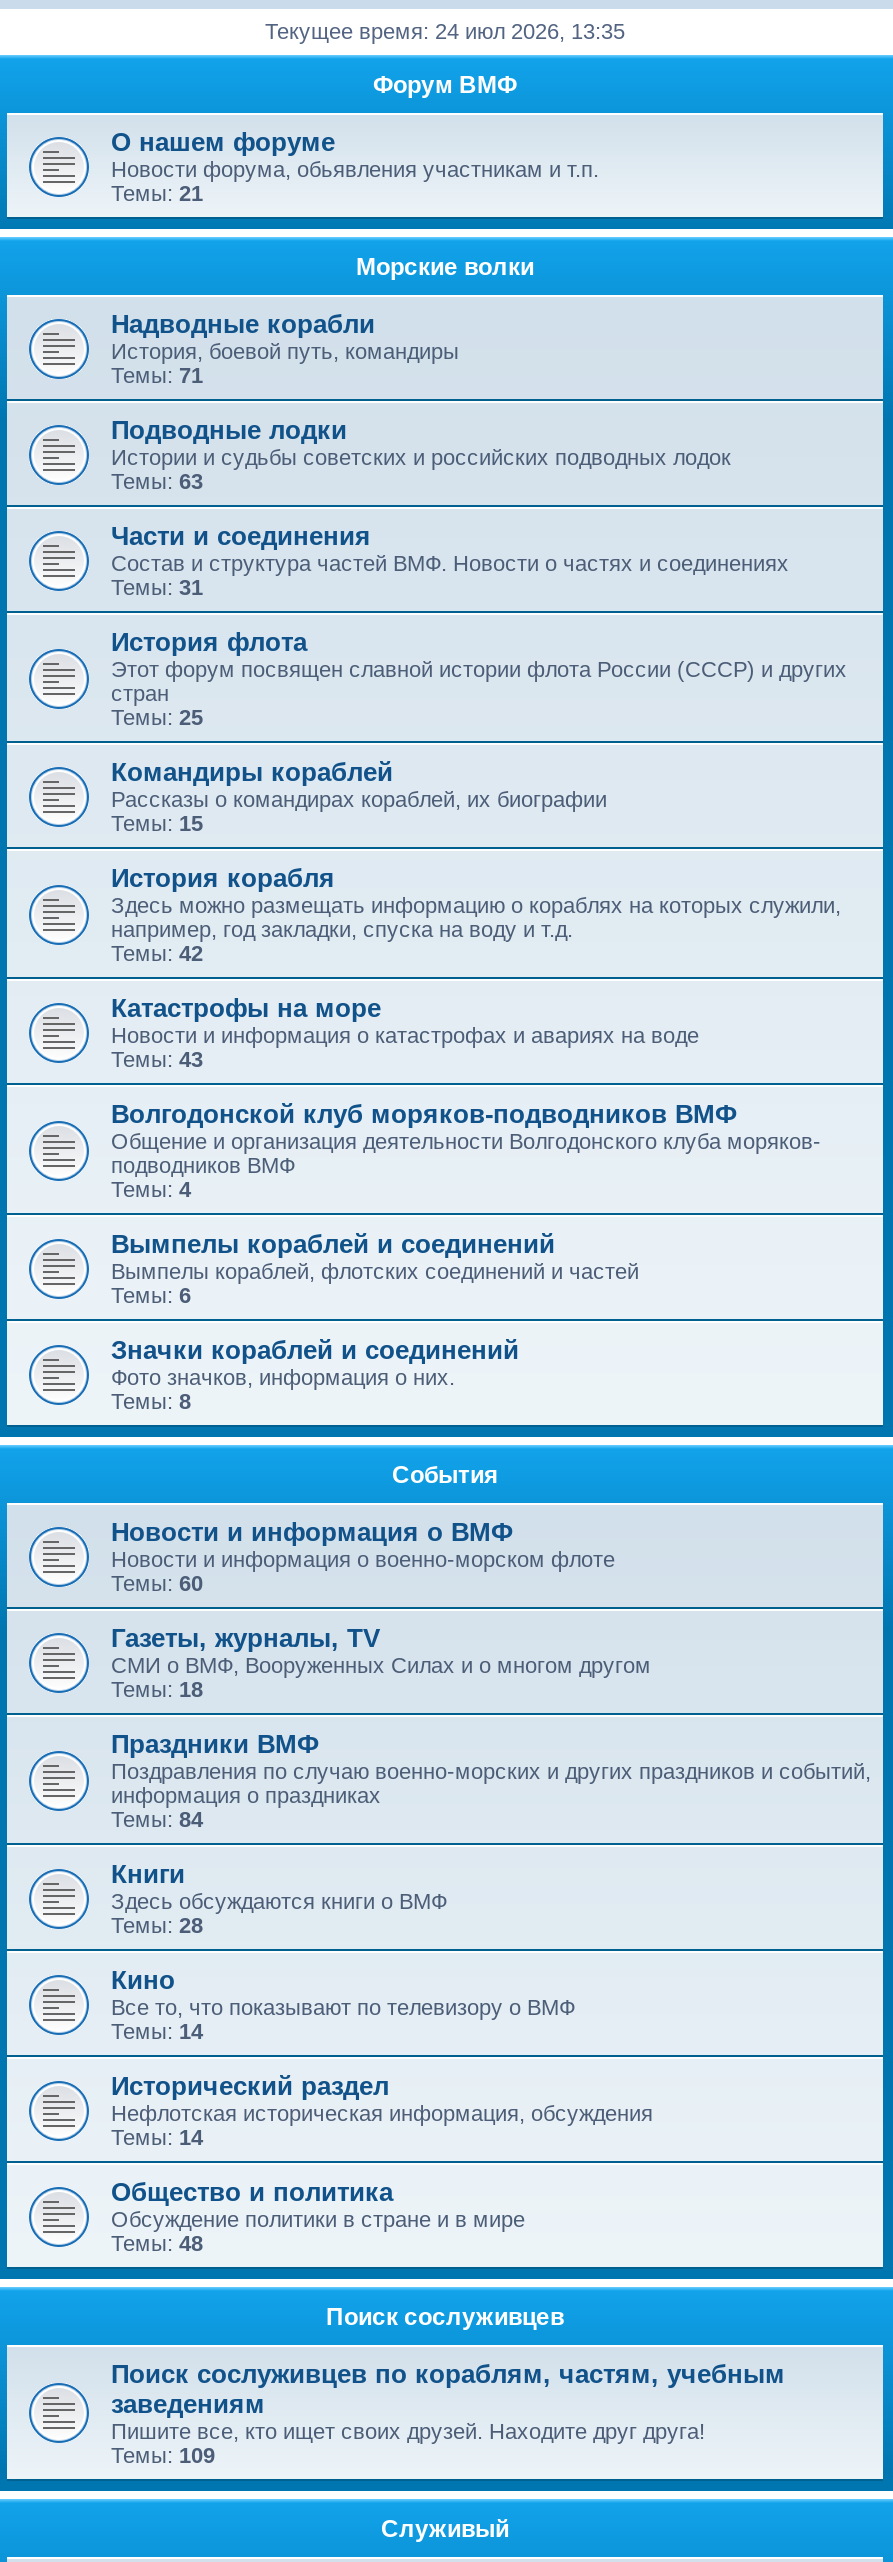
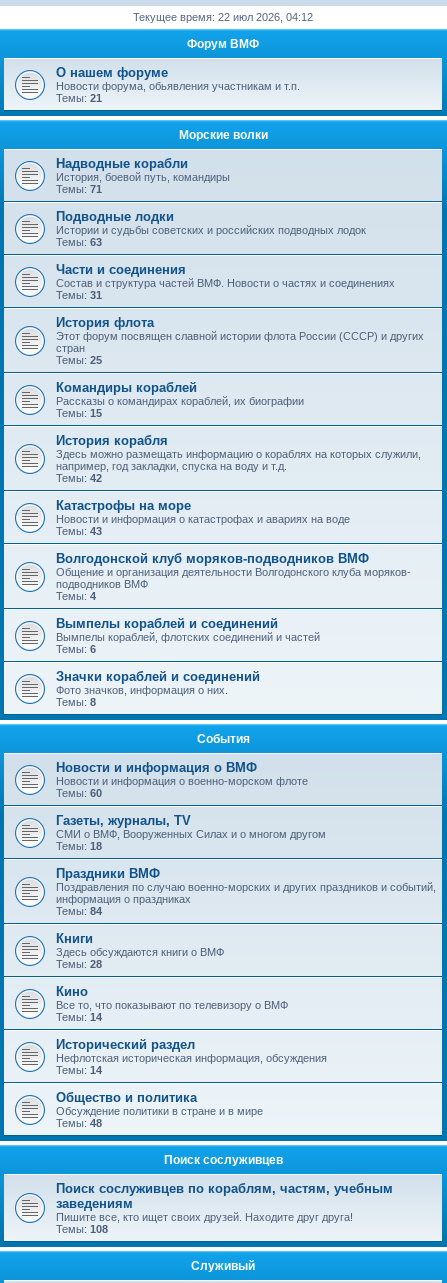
- Текущее время: 24 июл 2026, 13:35
+ Текущее время: 22 июл 2026, 04:12

- Темы: 109
+ Темы: 108
